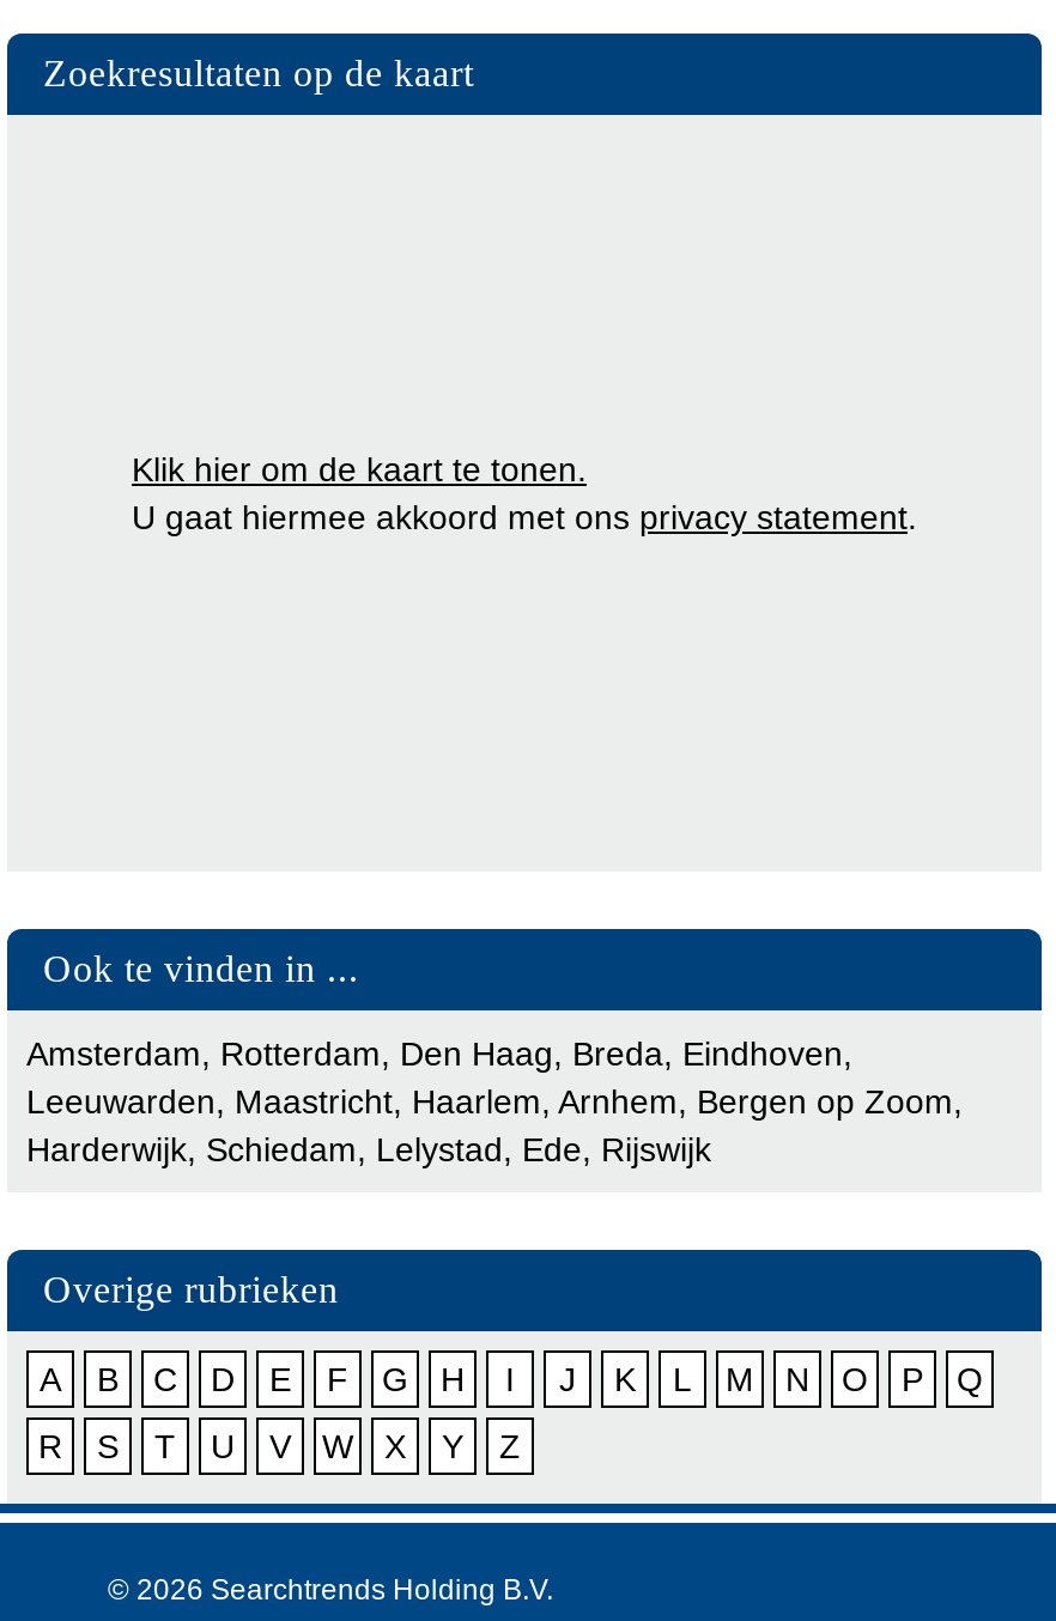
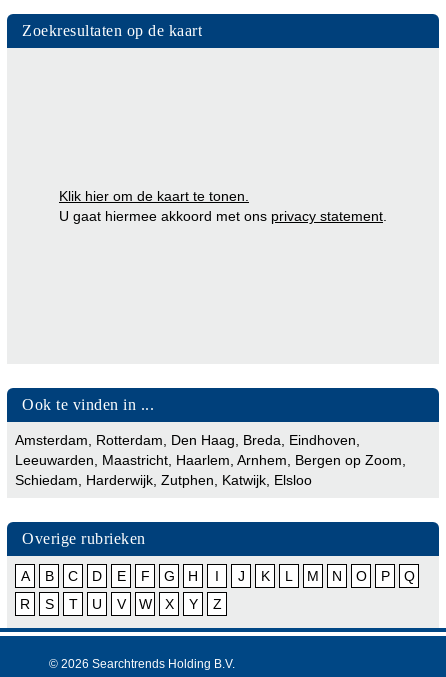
- Harderwijk, Schiedam, Lelystad, Ede, Rijswijk
+ Schiedam, Harderwijk, Zutphen, Katwijk, Elsloo
